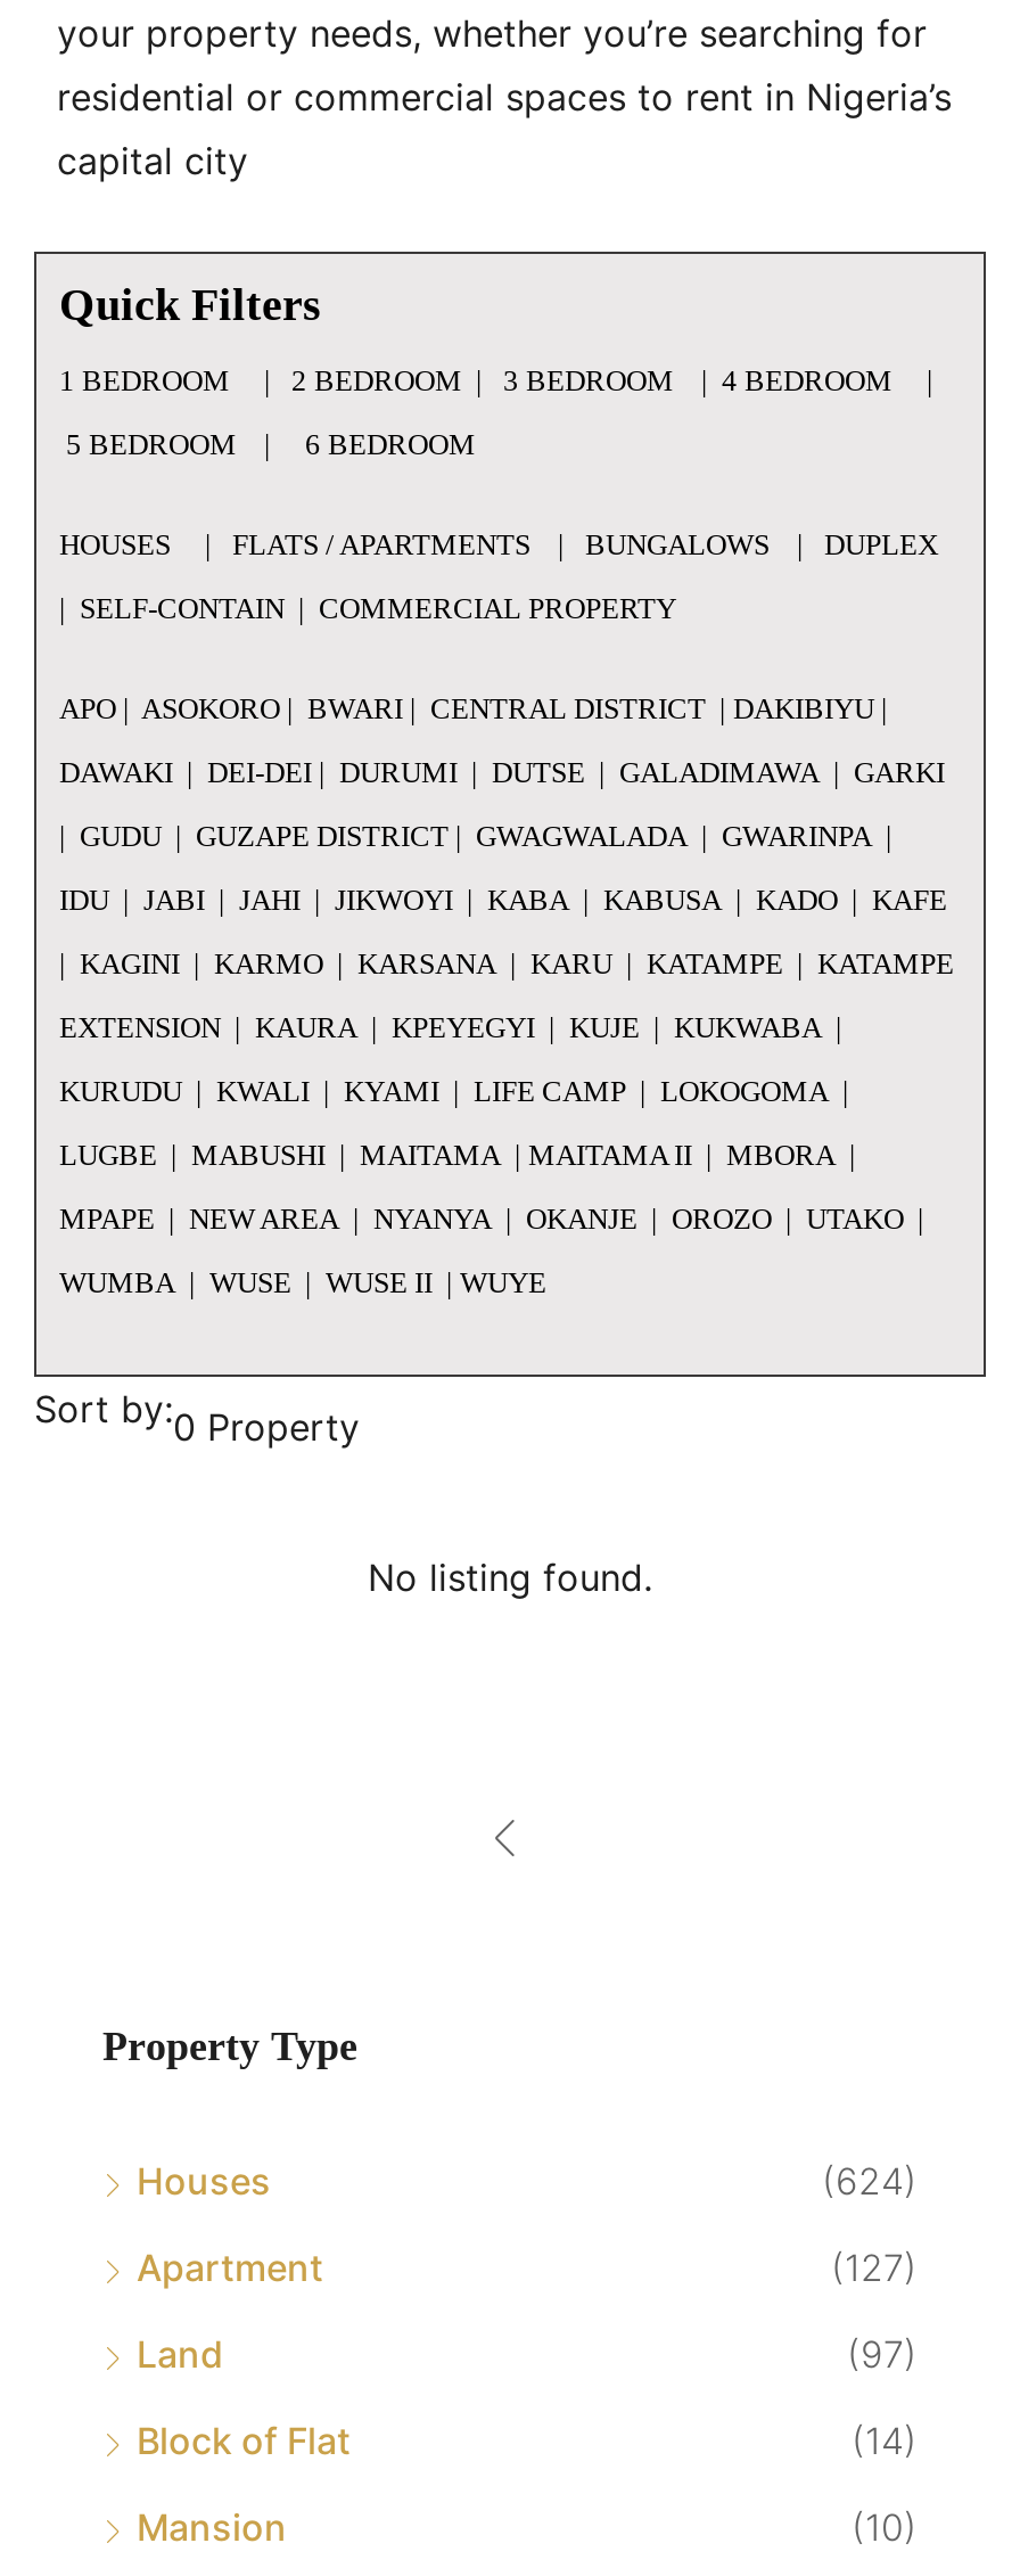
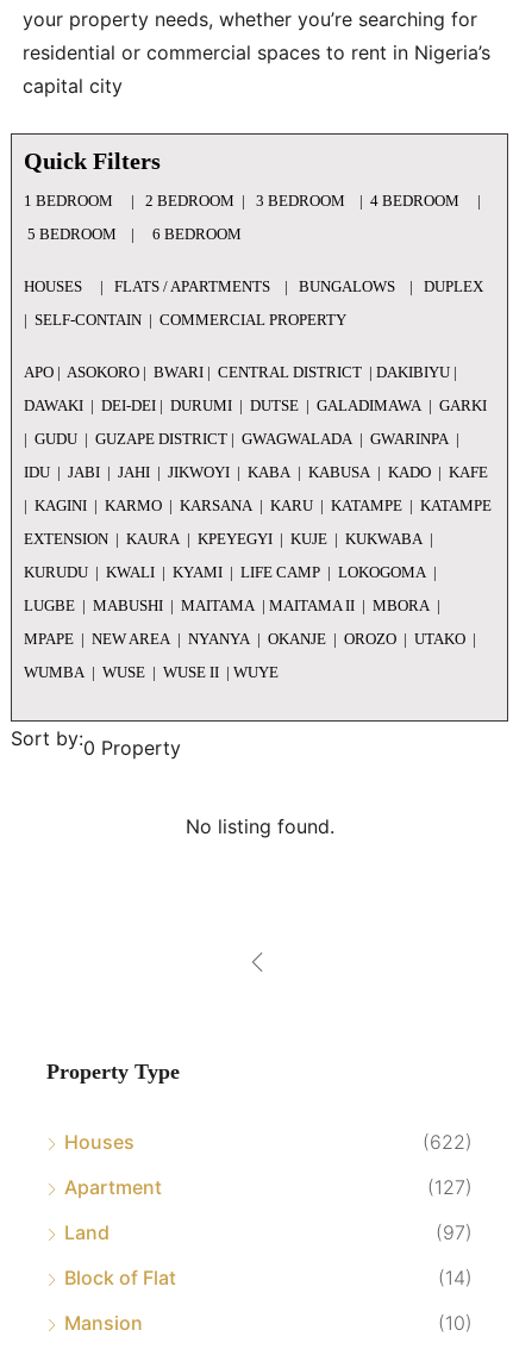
- (624)
+ (622)
